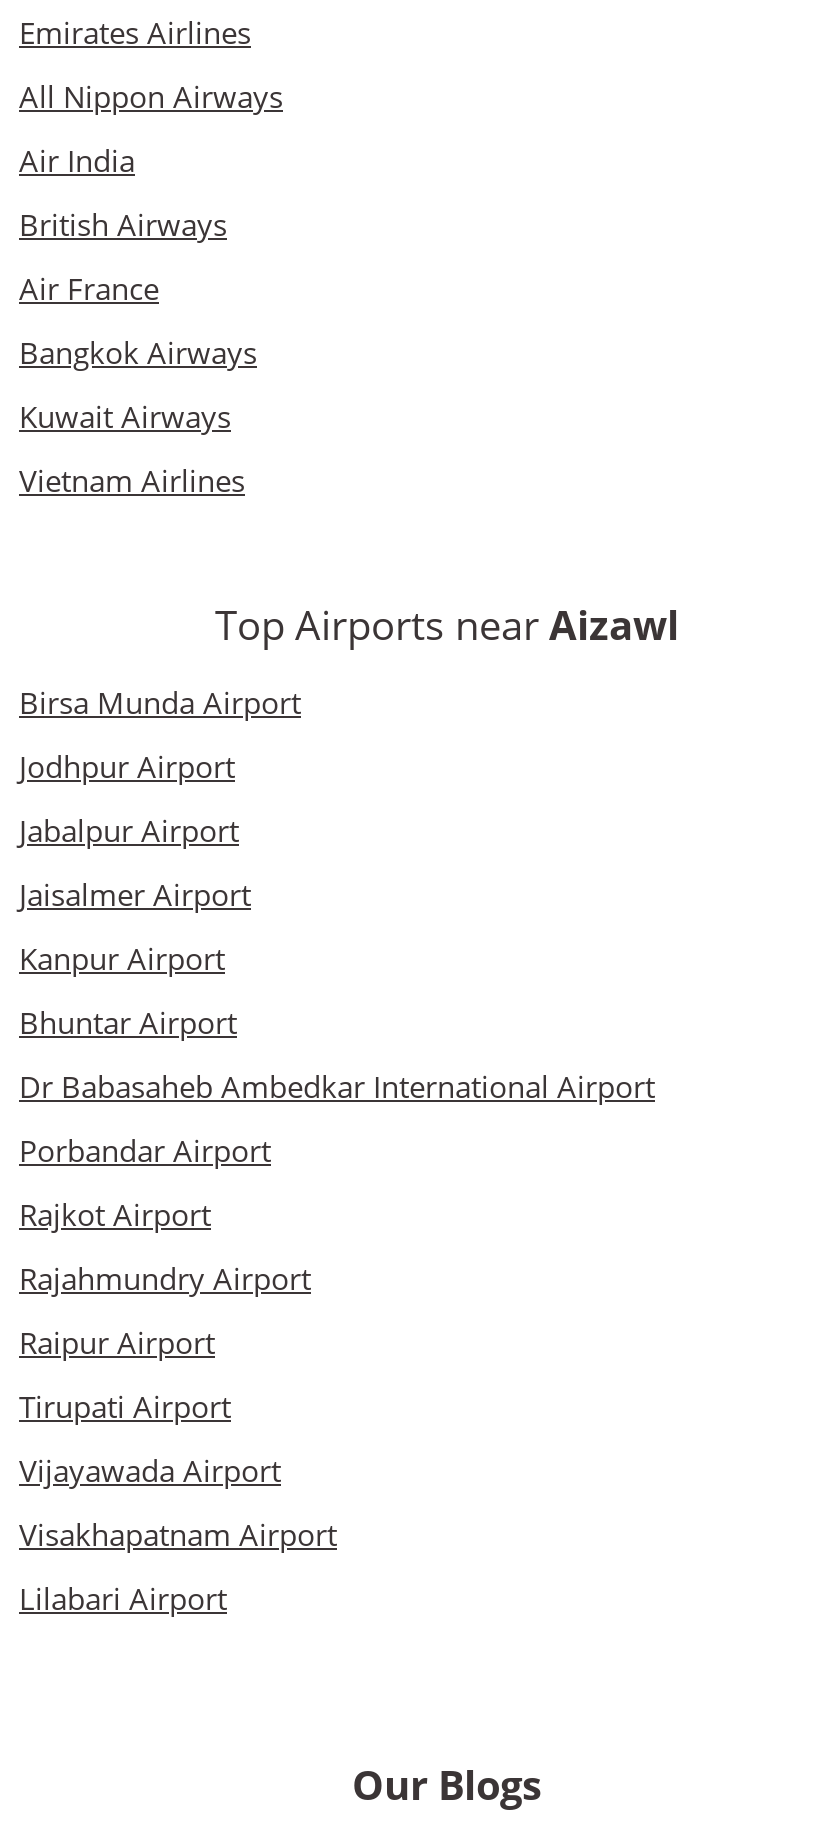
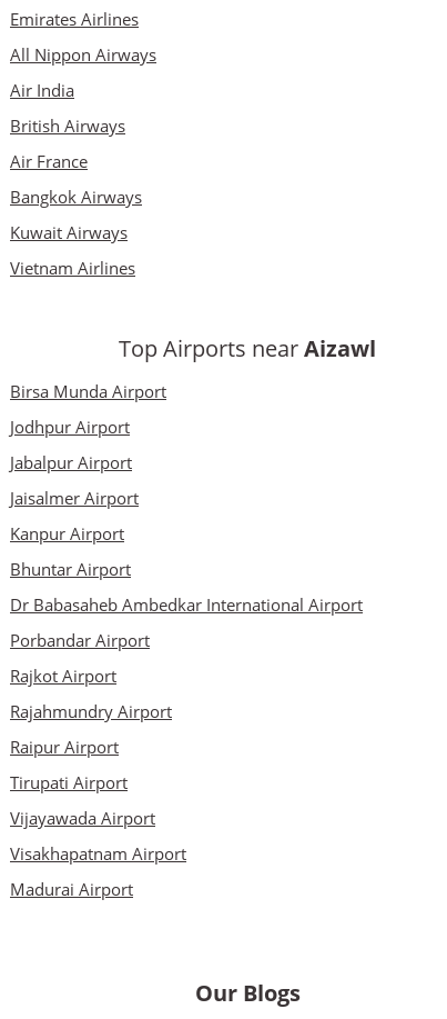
- Lilabari Airport
+ Madurai Airport
